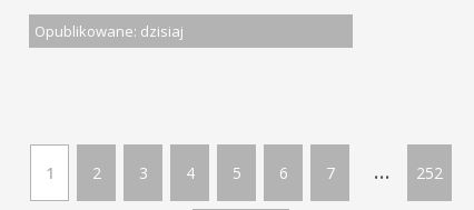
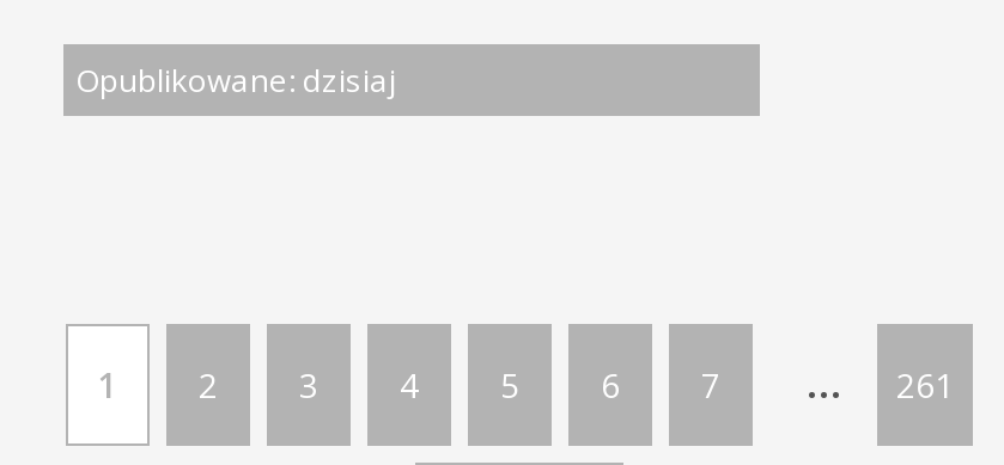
- 252
+ 261
